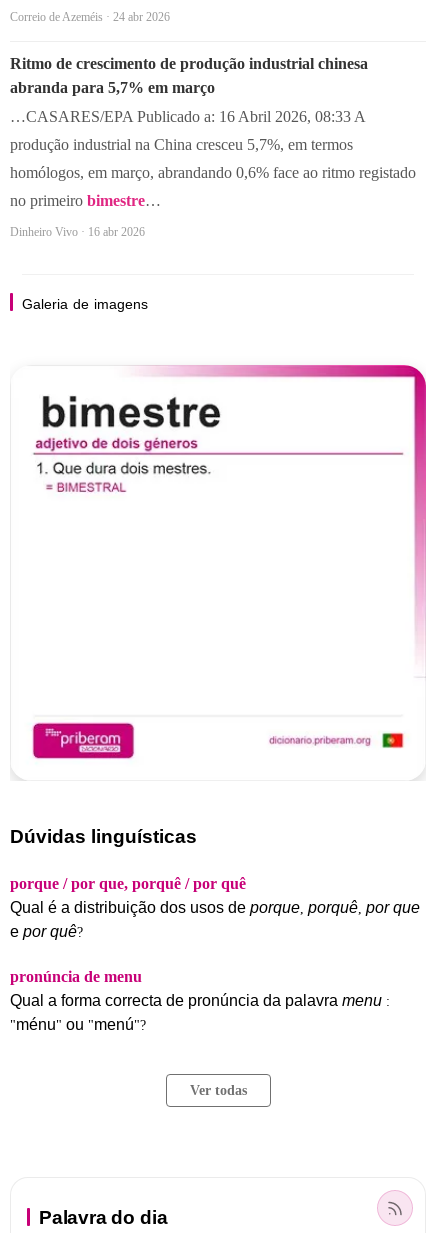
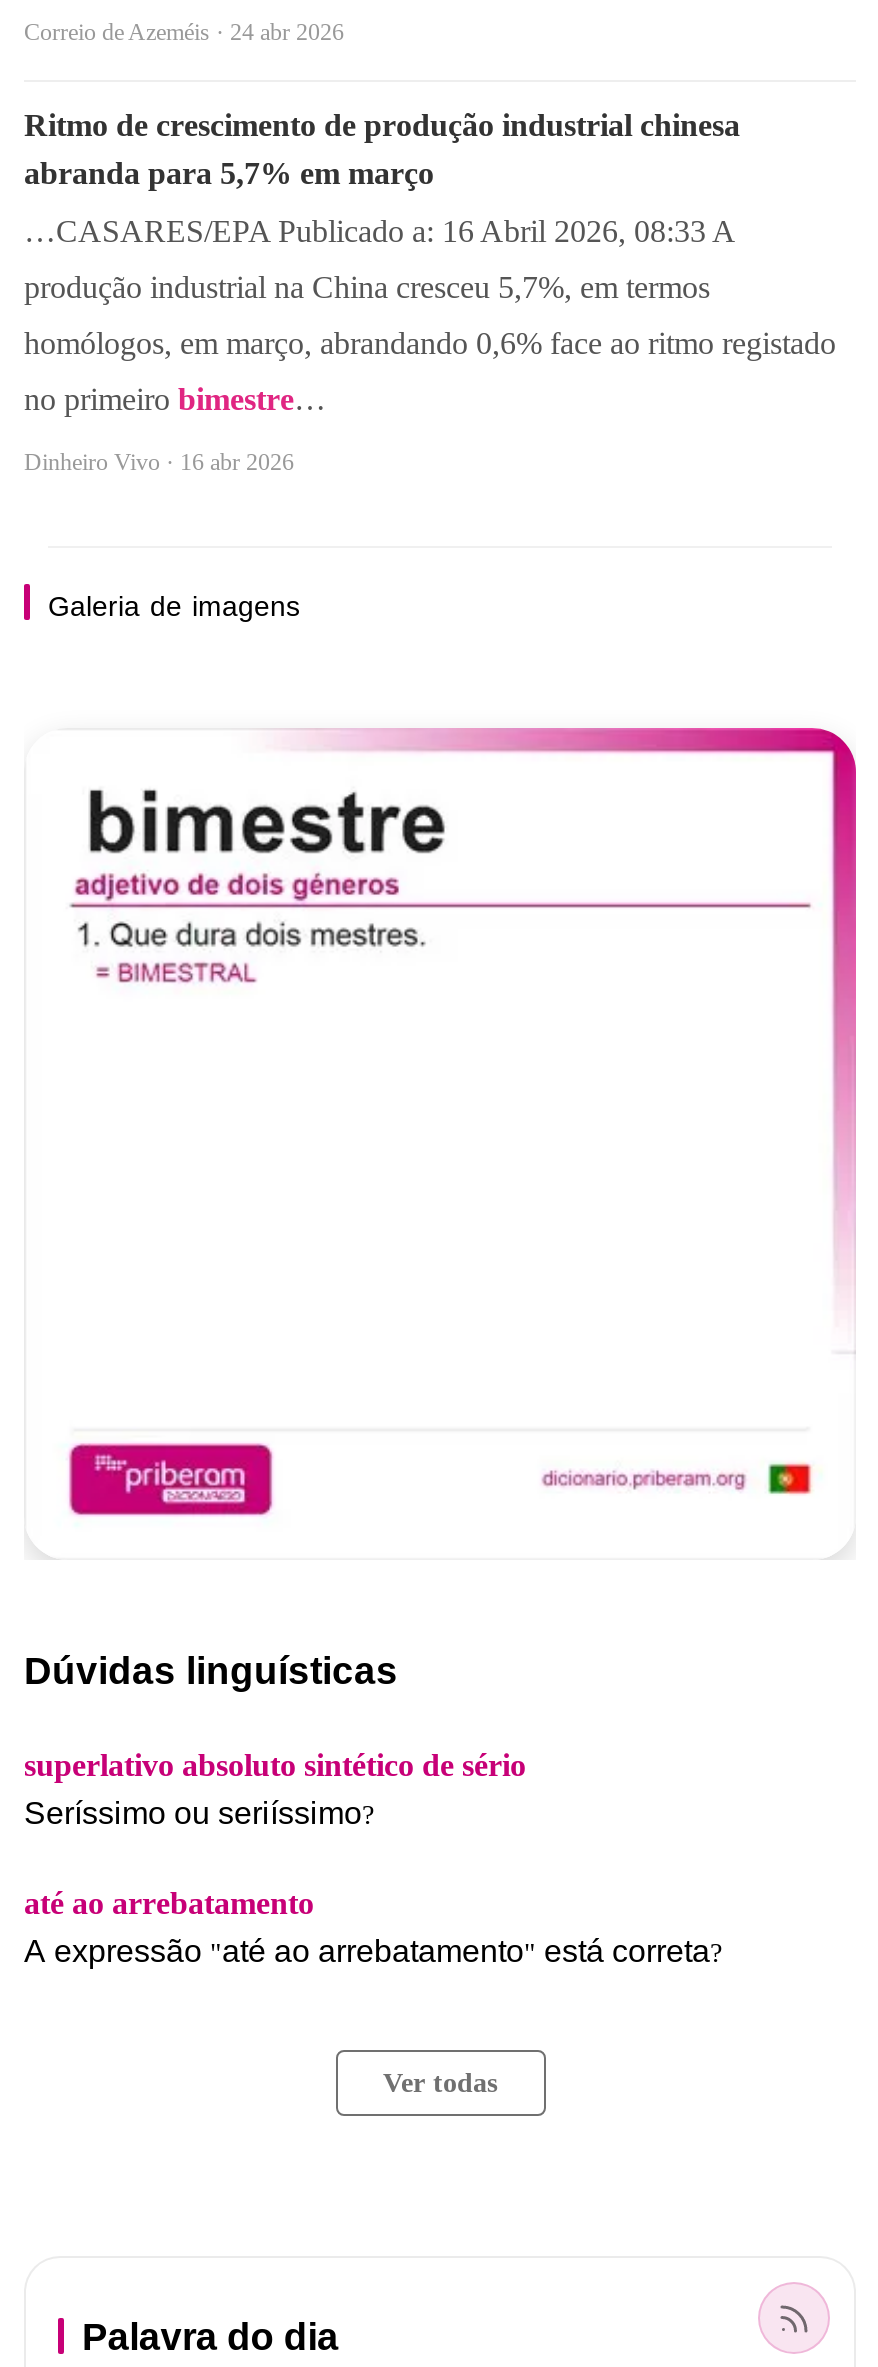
- porque / por que, porquê / por quê
- Qual é a distribuição dos usos de porque, porquê, por que
- e por quê?
+ superlativo absoluto sintético de sério
+ Seríssimo ou seriíssimo?

- pronúncia de menu
- Qual a forma correcta de pronúncia da palavra menu :
- "ménu" ou "menú"?
+ até ao arrebatamento
+ A expressão "até ao arrebatamento" está correta?
